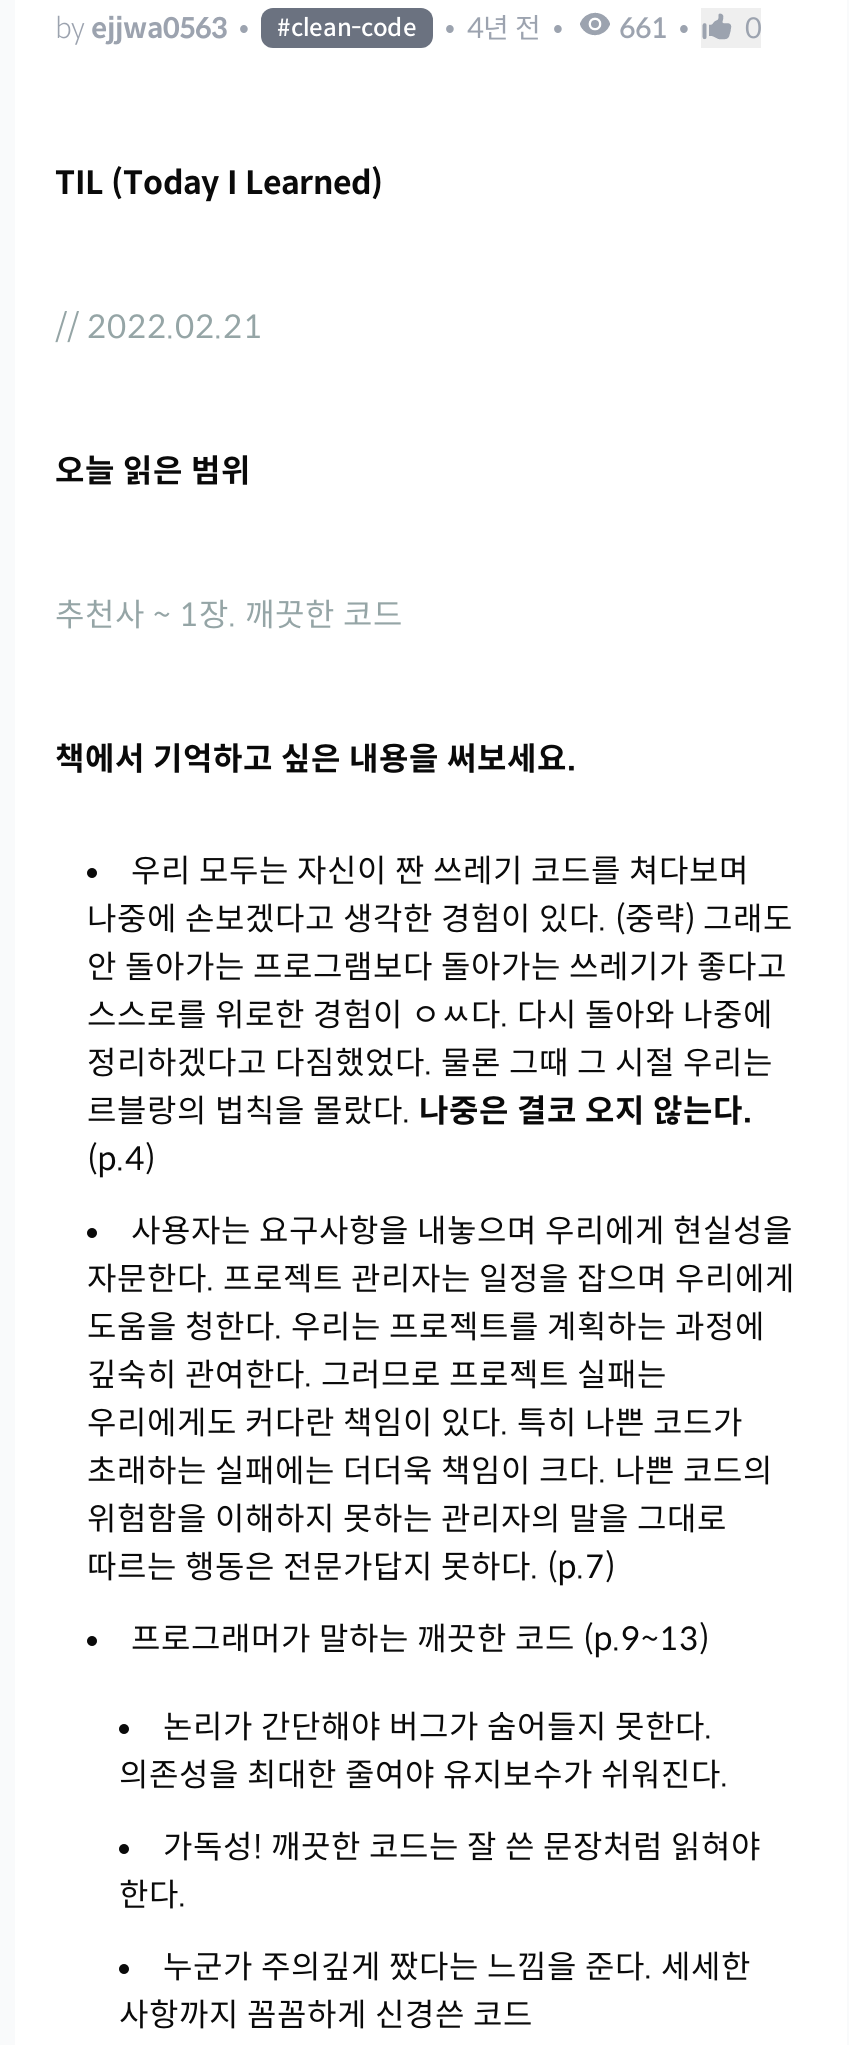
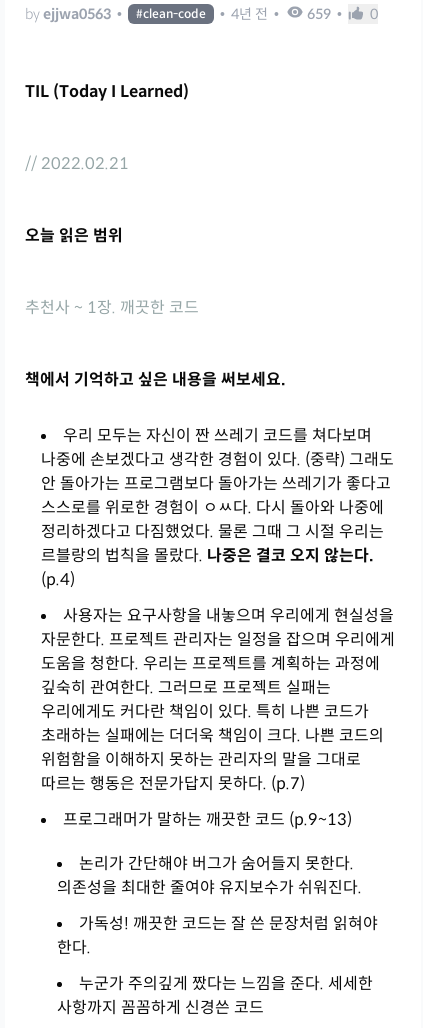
- by ejjwa0563 • #clean-code • 4년 전 • 661 • 0
+ by ejjwa0563 • #clean-code • 4년 전 • 659 • 0
